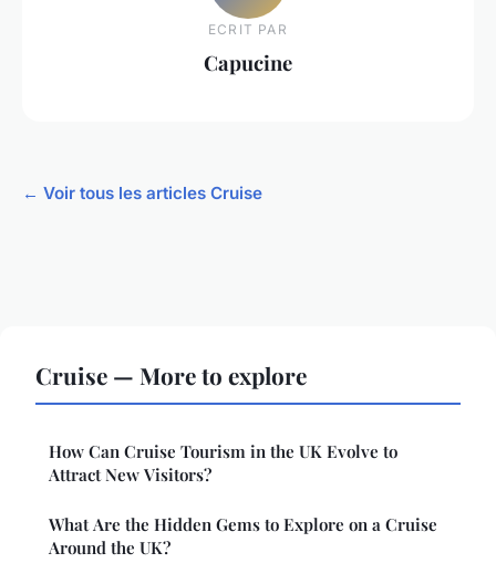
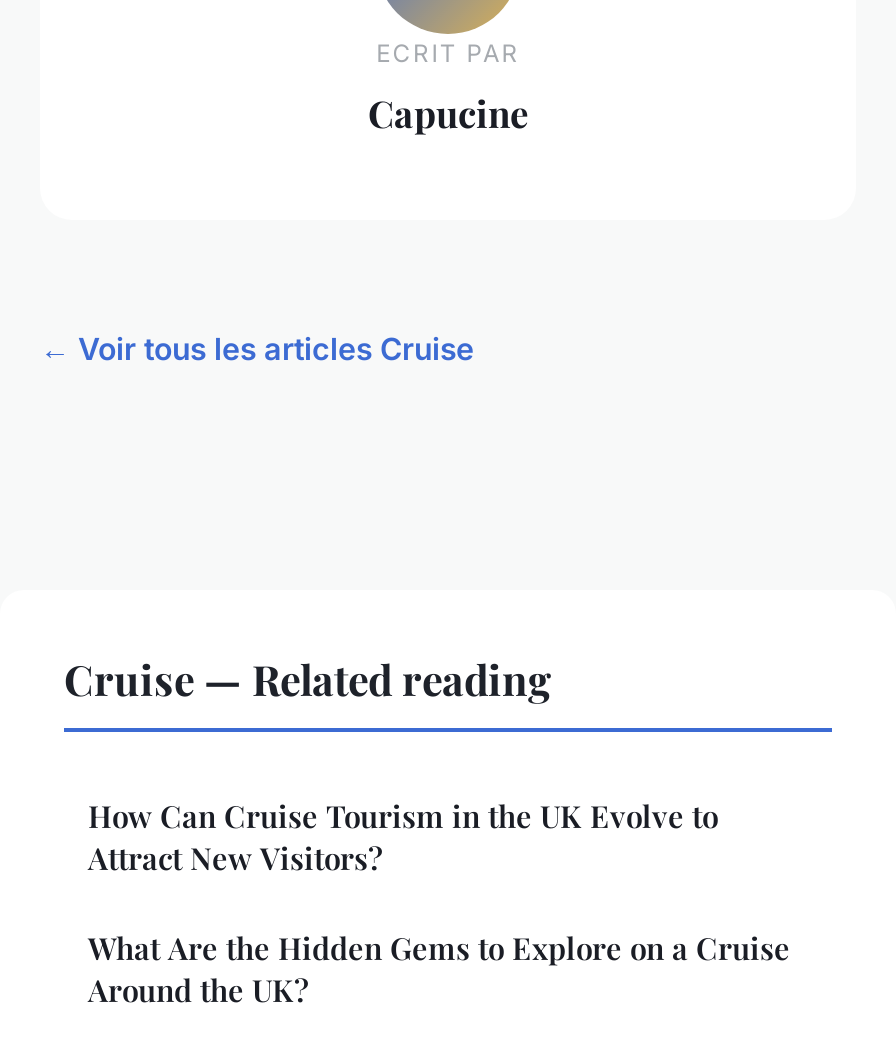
- Cruise — More to explore
+ Cruise — Related reading
